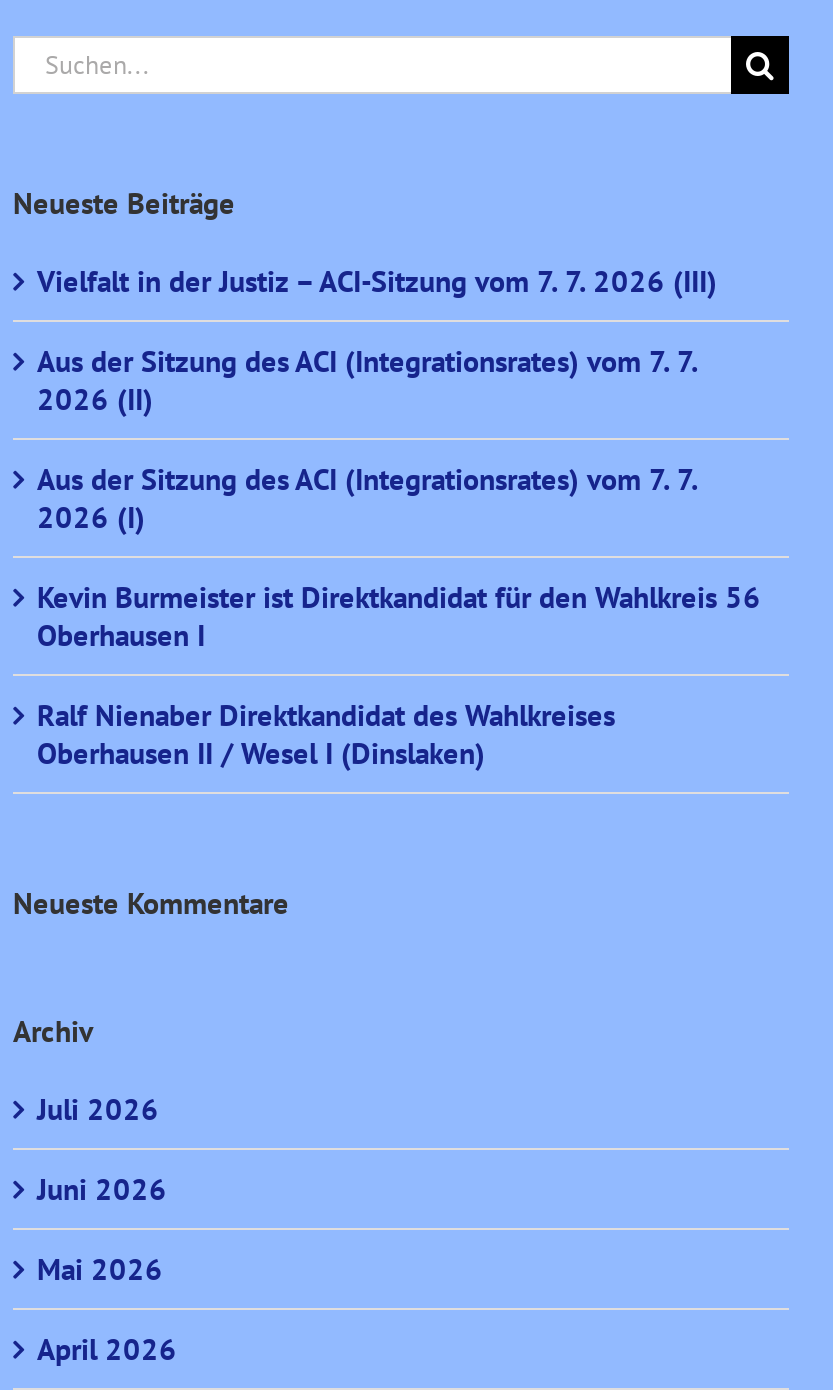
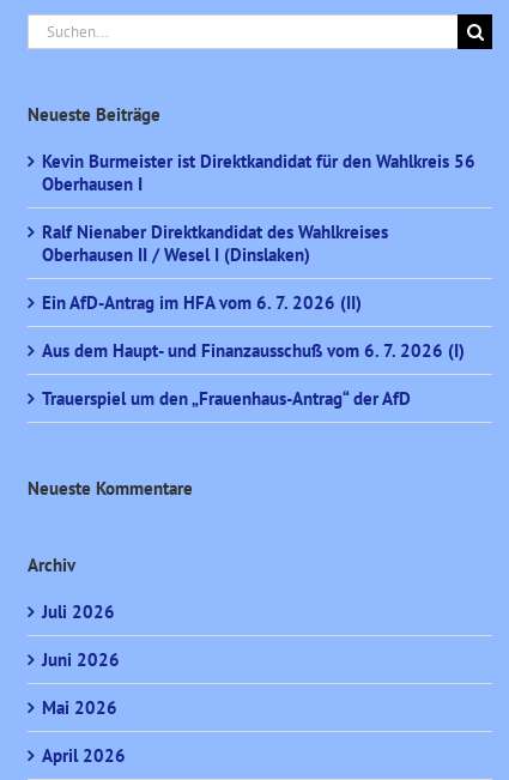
- Vielfalt in der Justiz – ACI-Sitzung vom 7. 7. 2026 (III)
- Aus der Sitzung des ACI (Integrationsrates) vom 7. 7.
- 2026 (II)
- Aus der Sitzung des ACI (Integrationsrates) vom 7. 7.
- 2026 (I)

moved up: Kevin Burmeister ist Direktkandidat für den Wahlkreis 56 | Oberhausen I | Ralf Nienaber Direktkandidat des Wahlkreises | Oberhausen II / Wesel I (Dinslaken)

+ Ein AfD-Antrag im HFA vom 6. 7. 2026 (II)
+ Aus dem Haupt- und Finanzausschuß vom 6. 7. 2026 (I)
+ Trauerspiel um den „Frauenhaus-Antrag“ der AfD
